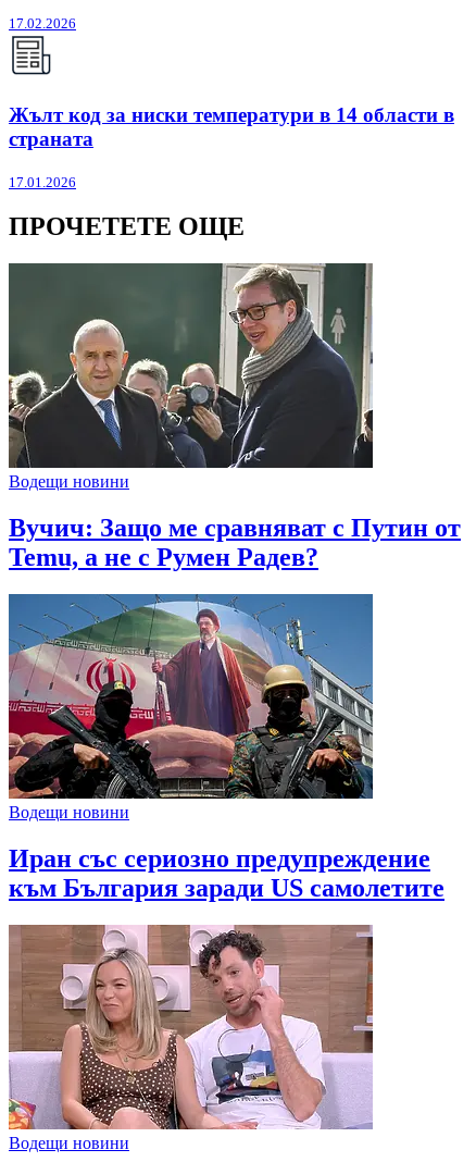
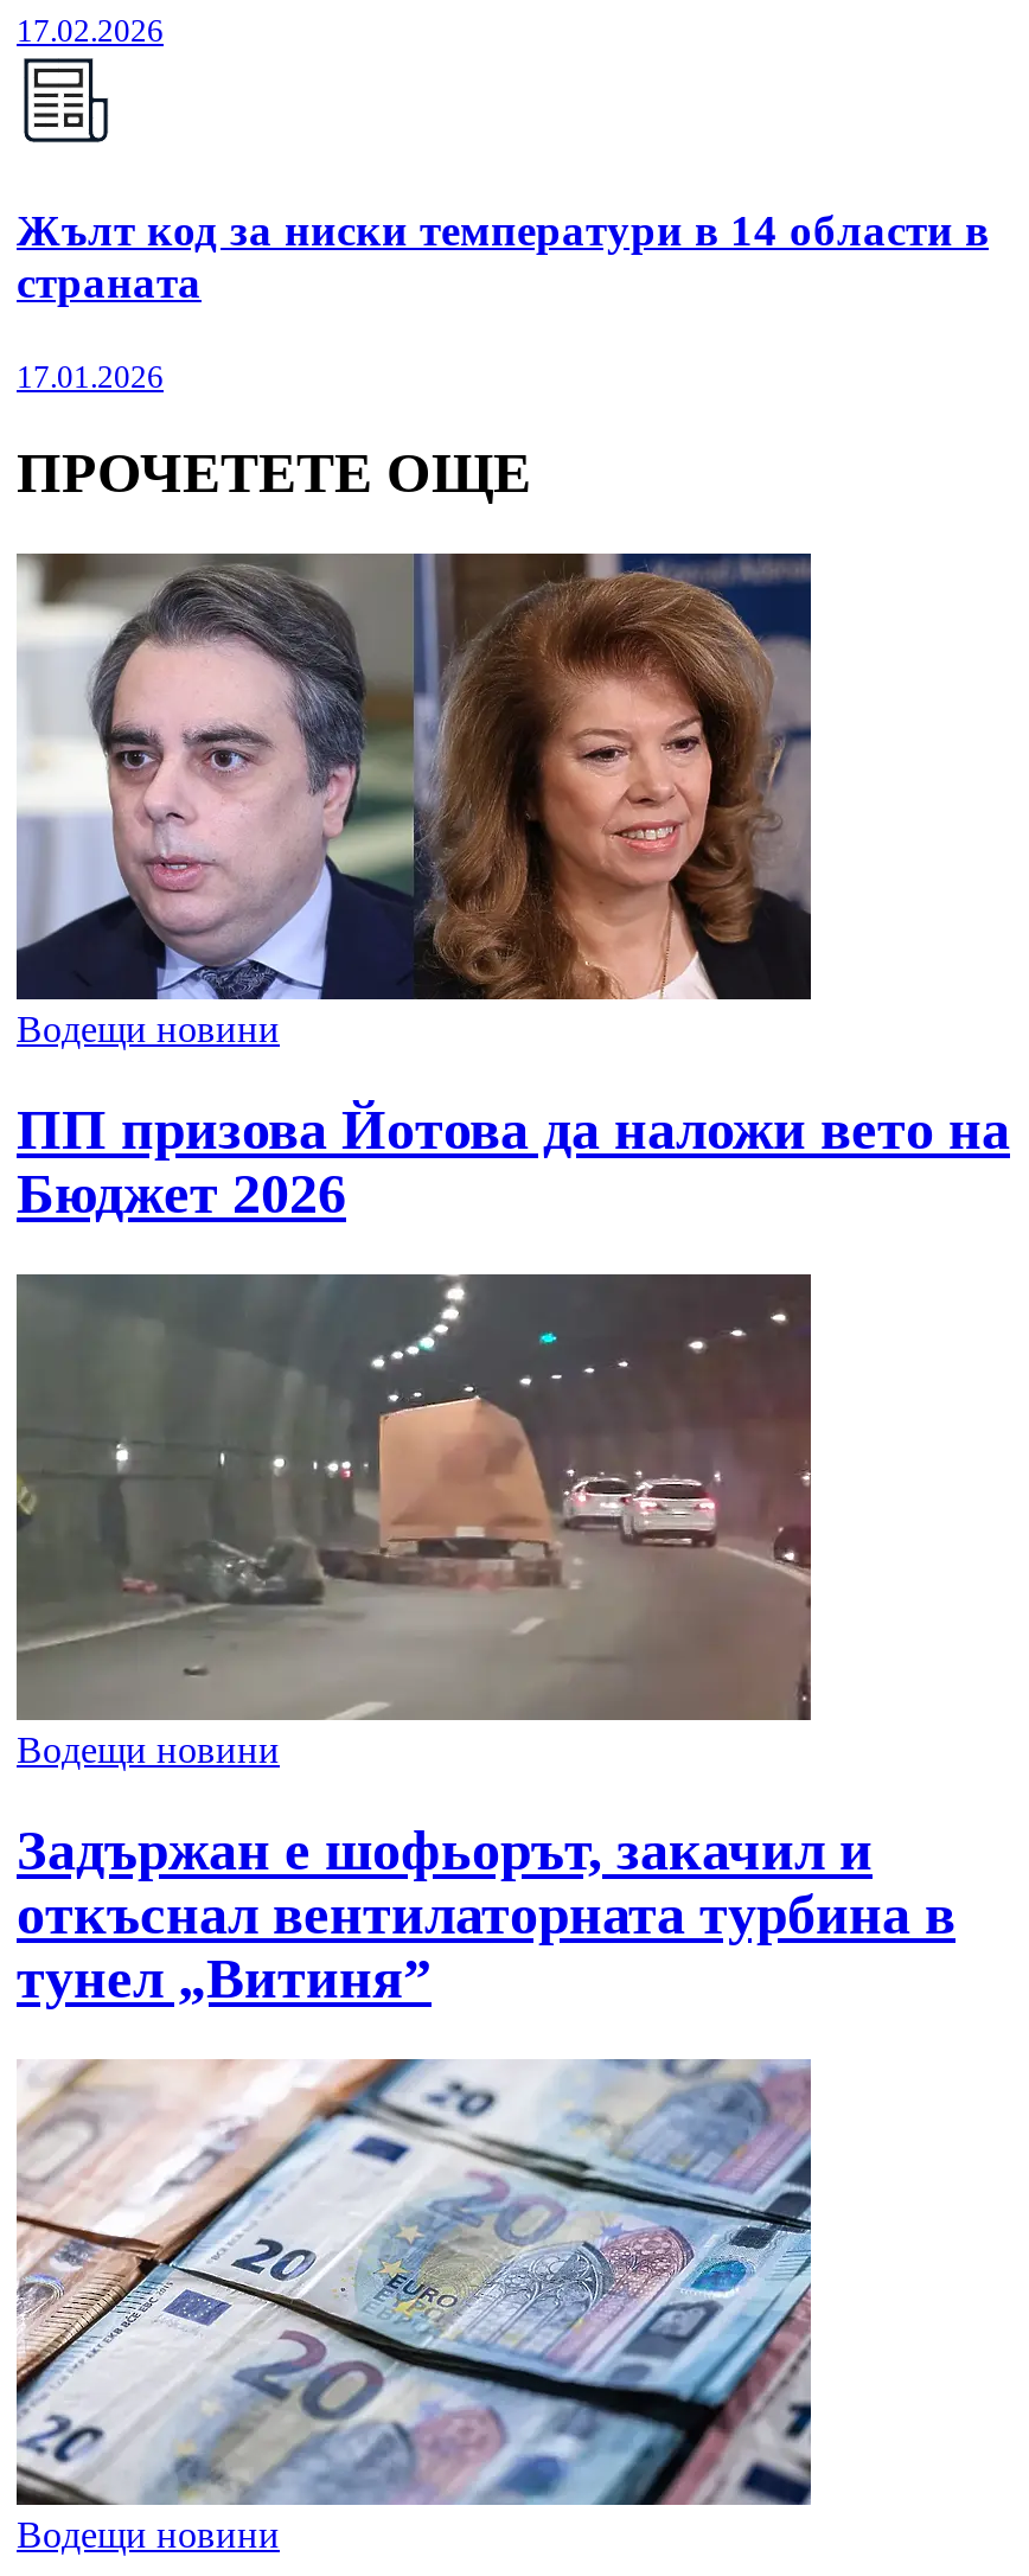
- [image]
+ [image]

- Вучич: Защо ме сравняват с Путин от
- Temu, а не с Румен Радев?
+ ПП призова Йотова да наложи вето на
+ Бюджет 2026

- [image]
+ [image]

- Иран със сериозно предупреждение
- към България заради US самолетите
+ Задържан е шофьорът, закачил и
+ откъснал вентилаторната турбина в
+ тунел „Витиня”

- [image]
+ [image]
